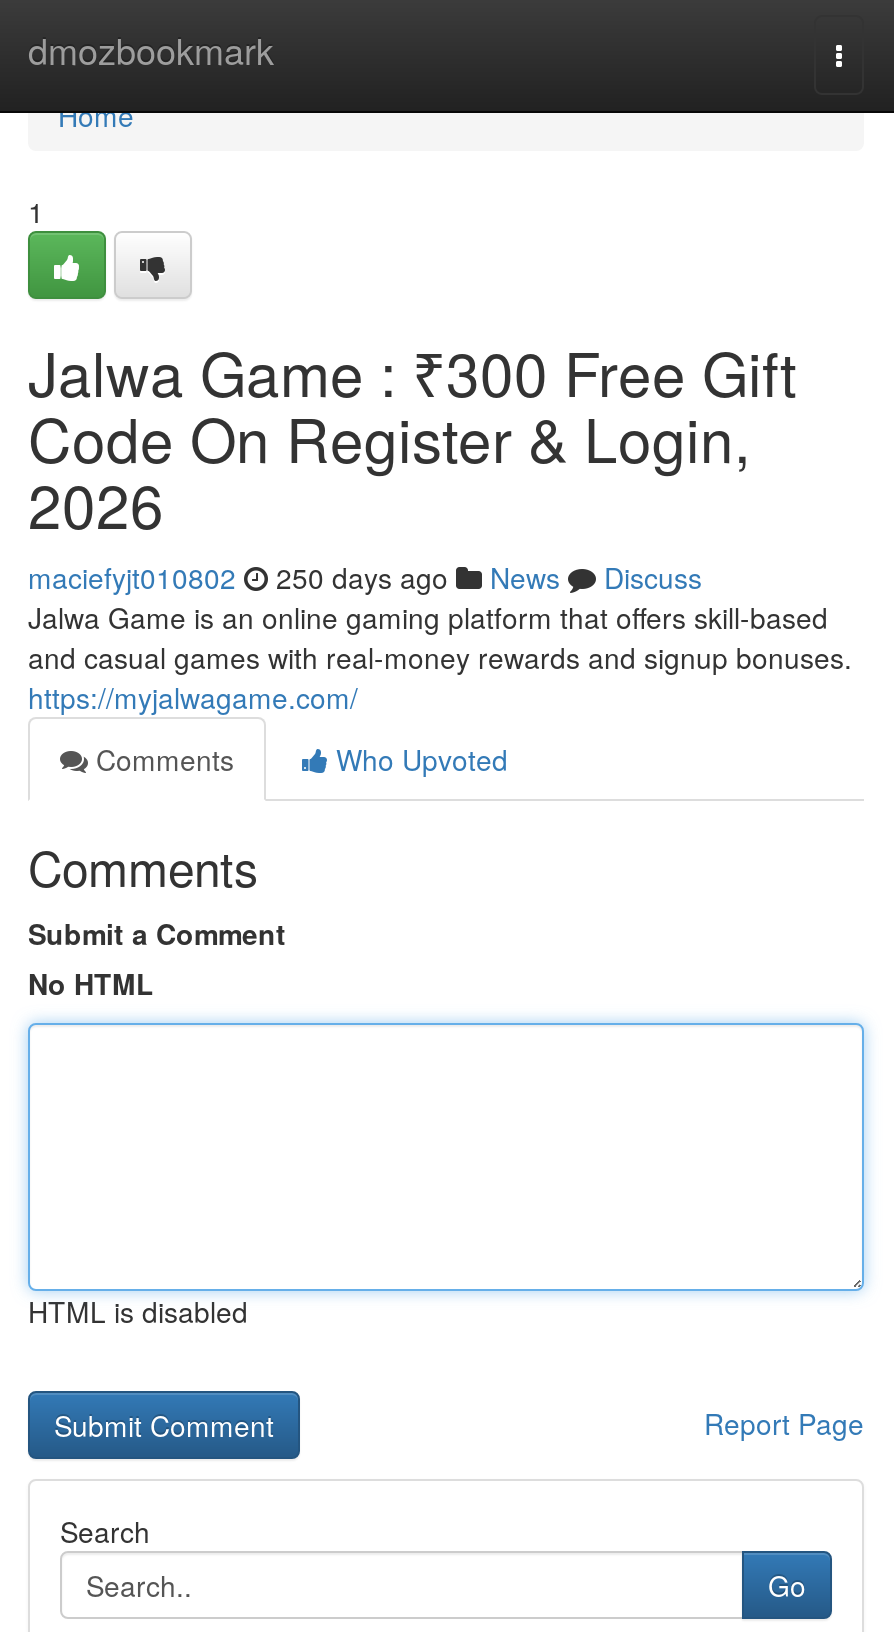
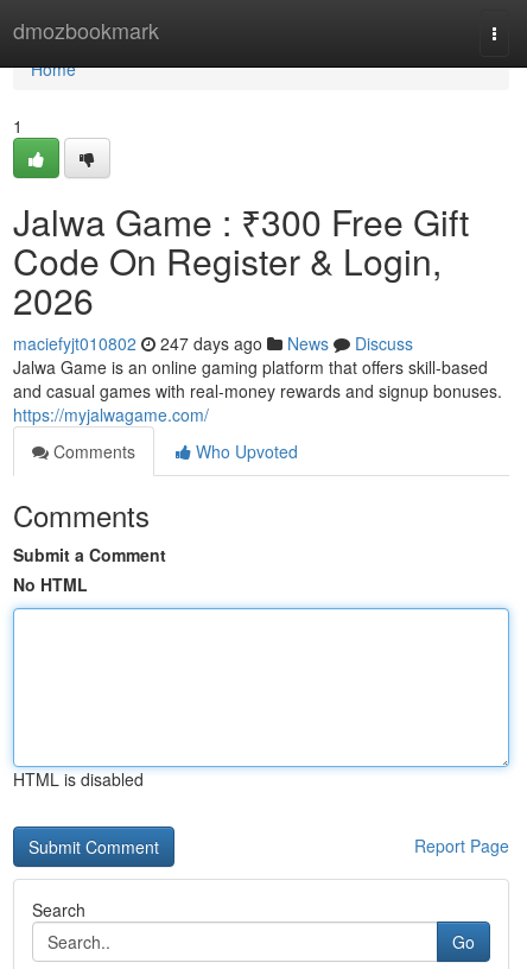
- maciefyjt010802 250 days ago News Discuss
+ maciefyjt010802 247 days ago News Discuss
